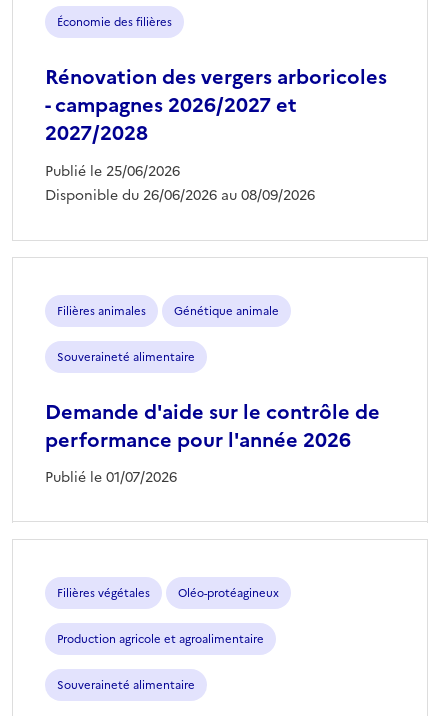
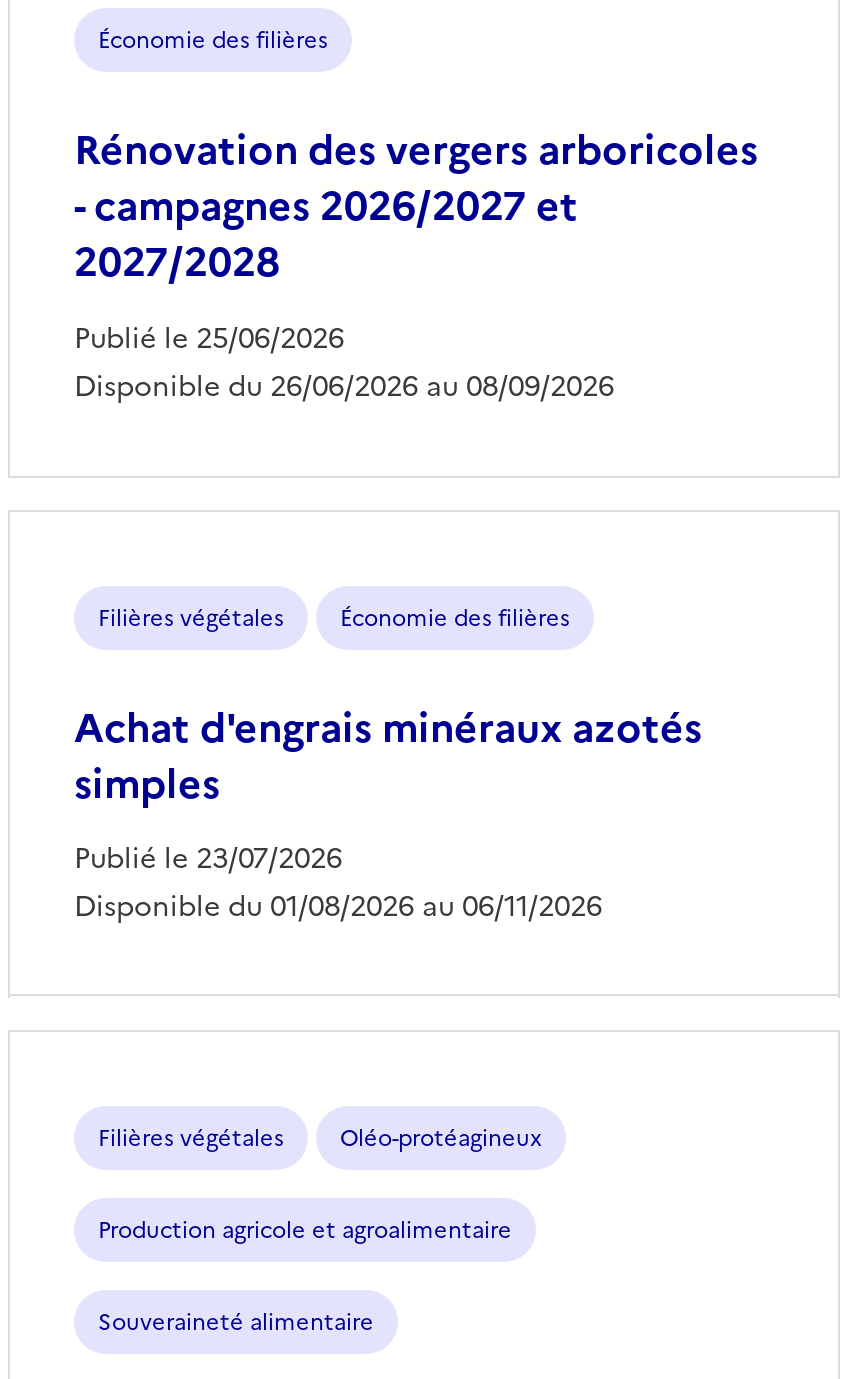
- Filières animales
- Génétique animale
- Souveraineté alimentaire
- Demande d'aide sur le contrôle de
- performance pour l'année 2026
- Publié le 01/07/2026
+ Filières végétales
+ Économie des filières
+ Achat d'engrais minéraux azotés
+ simples
+ Publié le 23/07/2026
+ Disponible du 01/08/2026 au 06/11/2026
